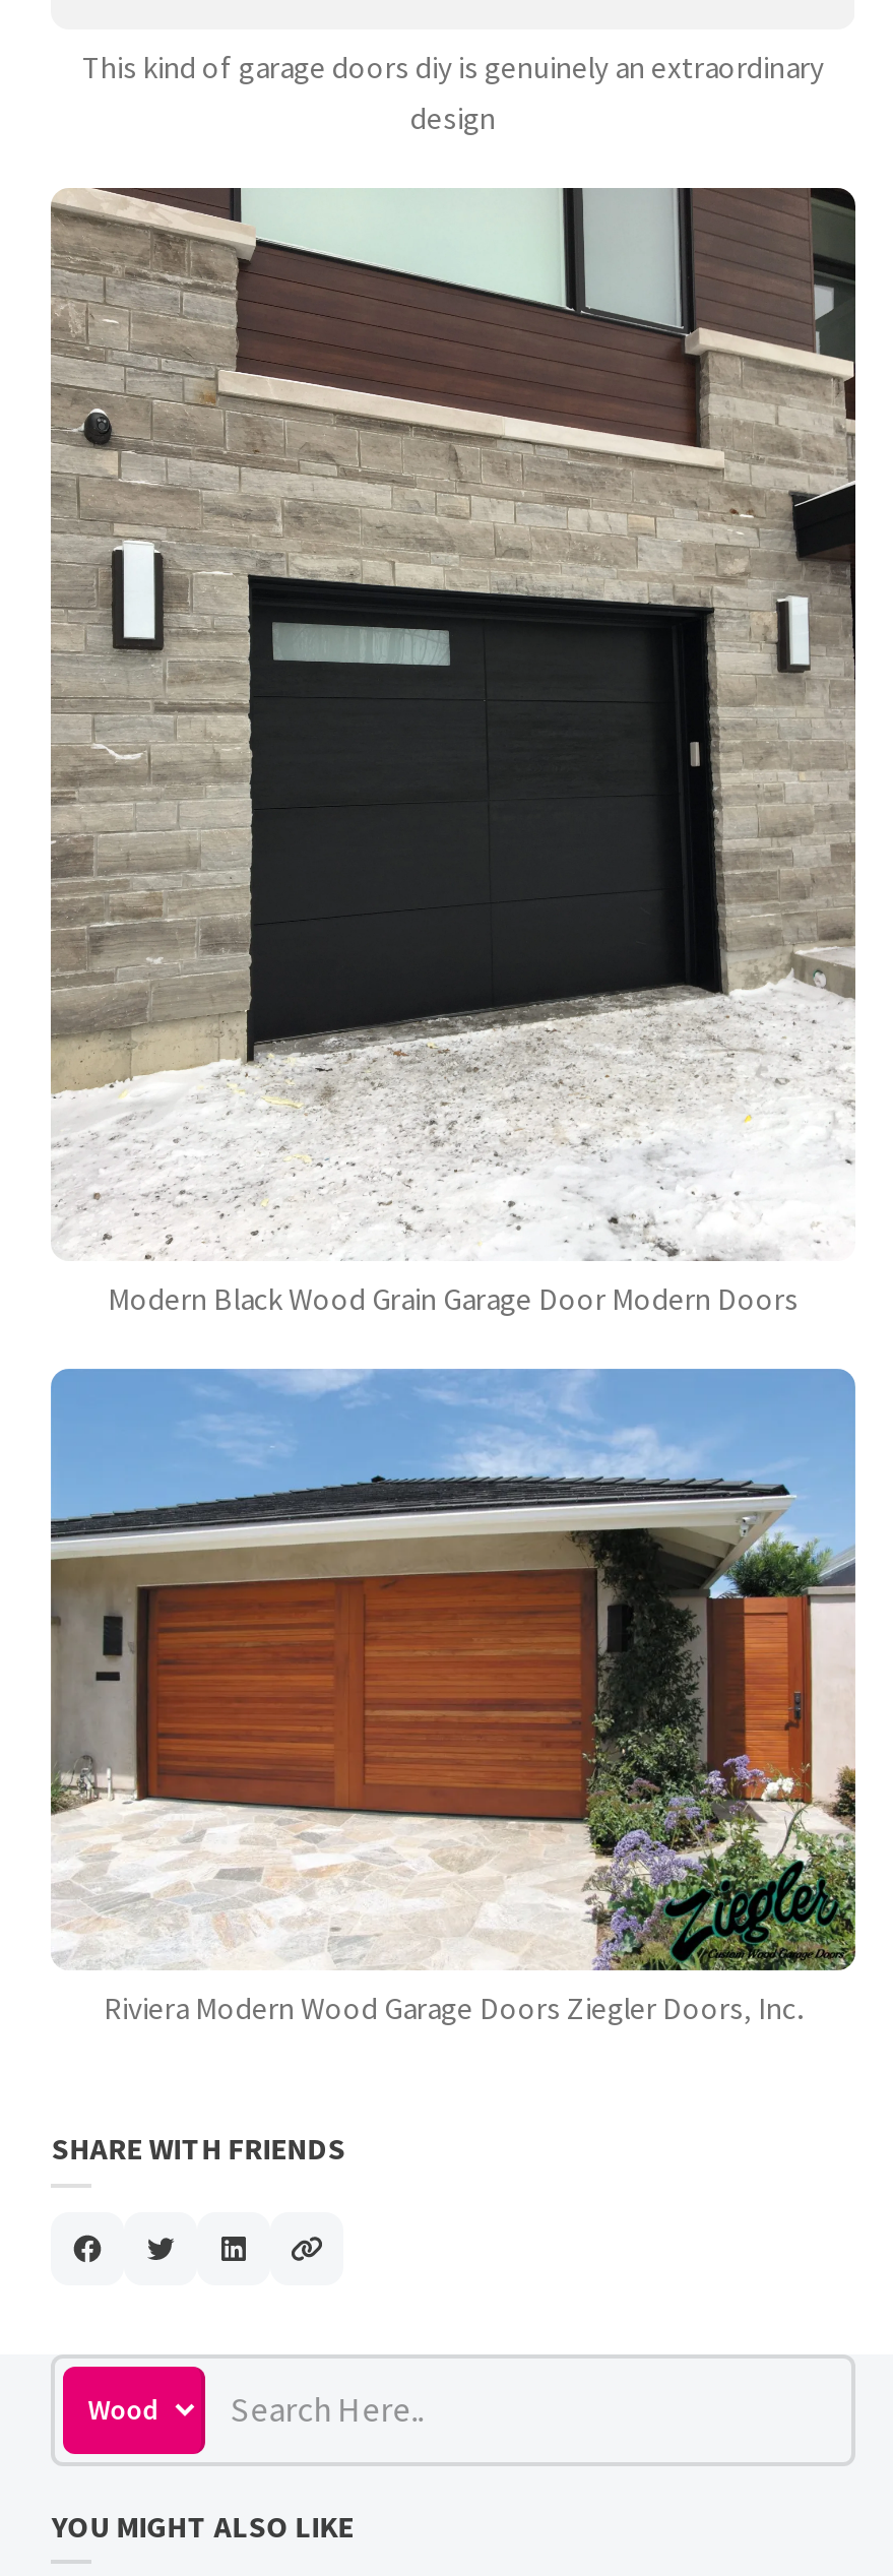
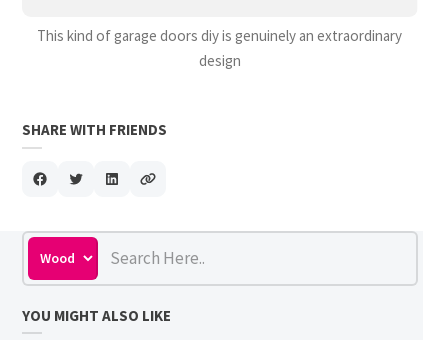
- [image]
- Modern Black Wood Grain Garage Door Modern Doors

- [image]
- Riviera Modern Wood Garage Doors Ziegler Doors, Inc.
